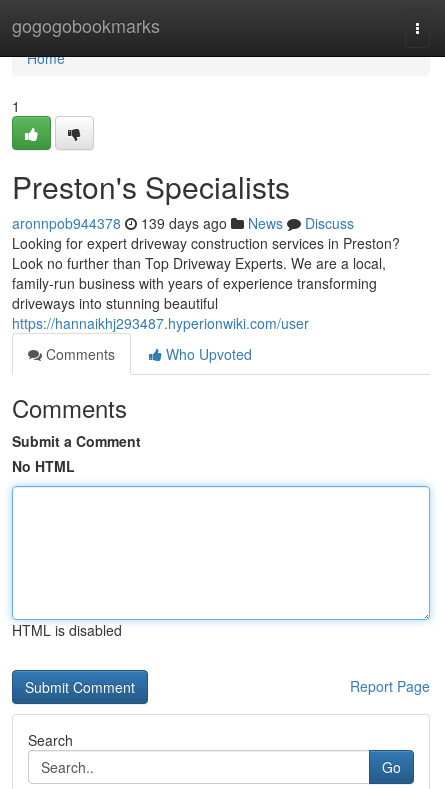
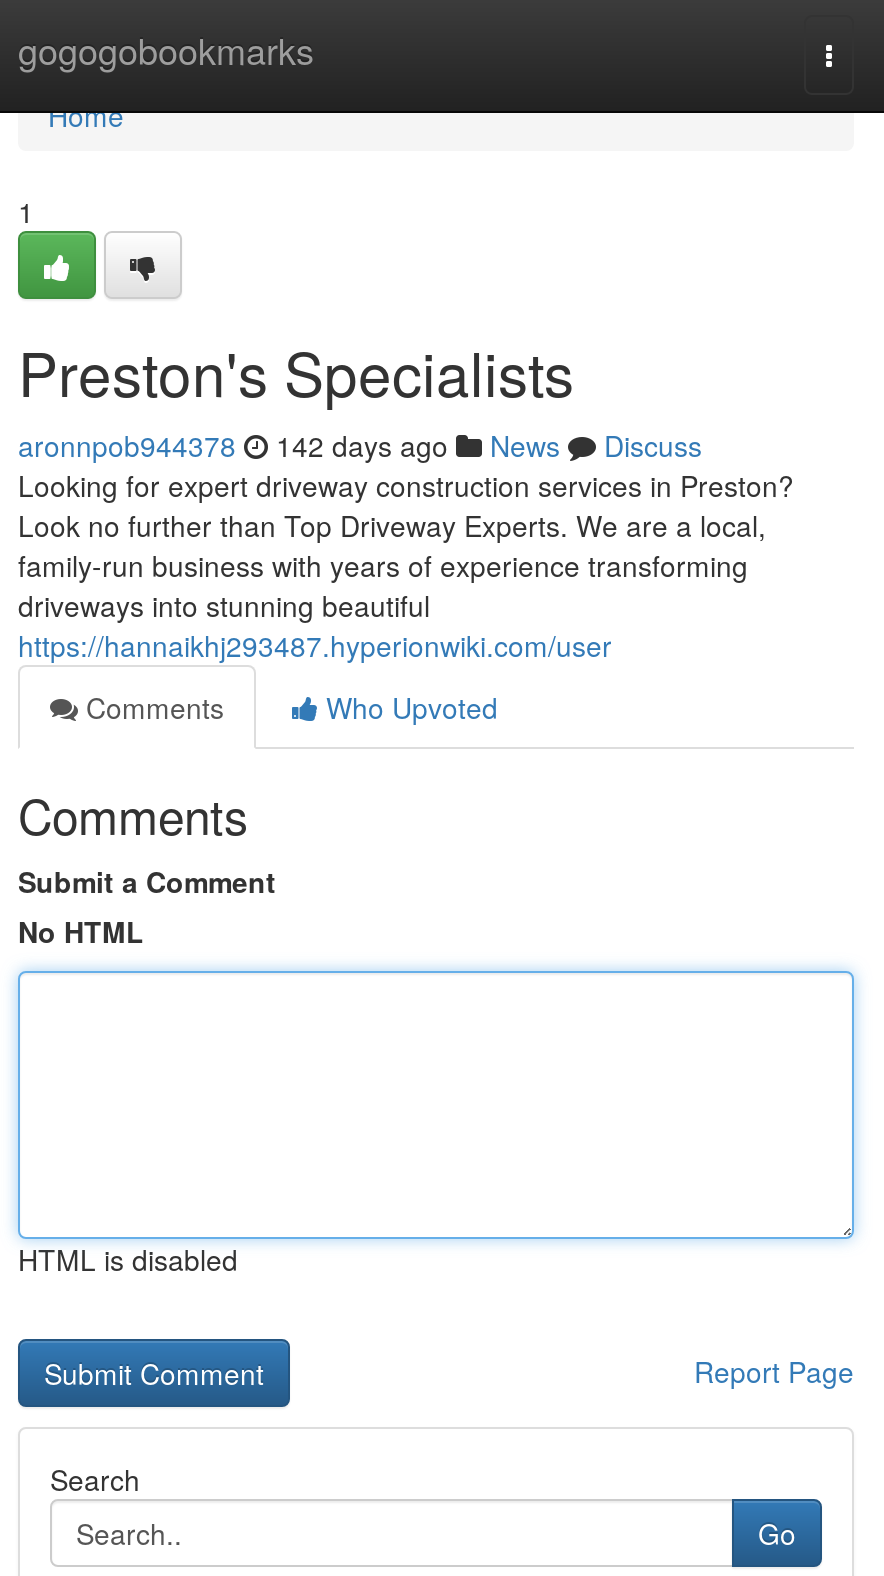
- aronnpob944378 139 days ago News Discuss
+ aronnpob944378 142 days ago News Discuss
